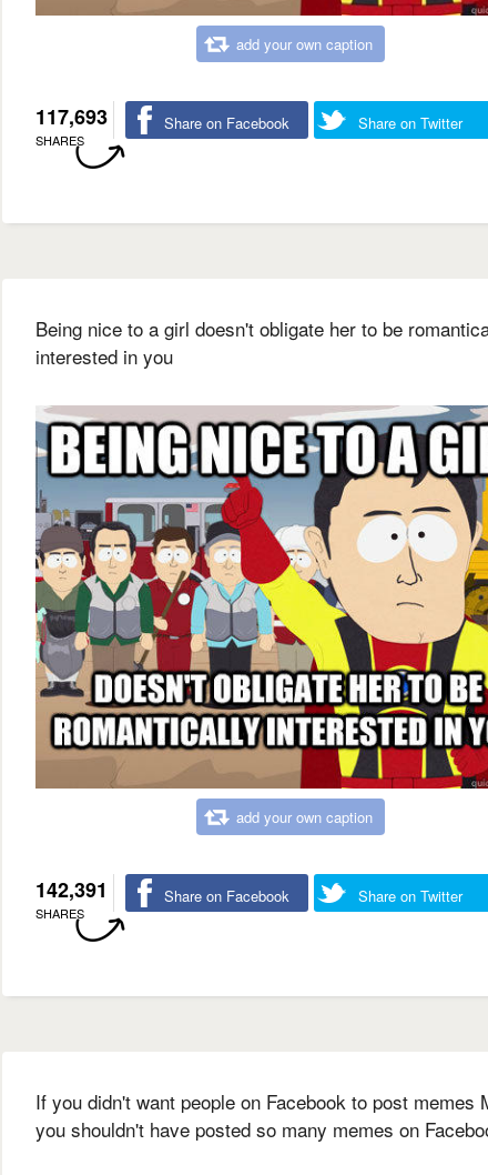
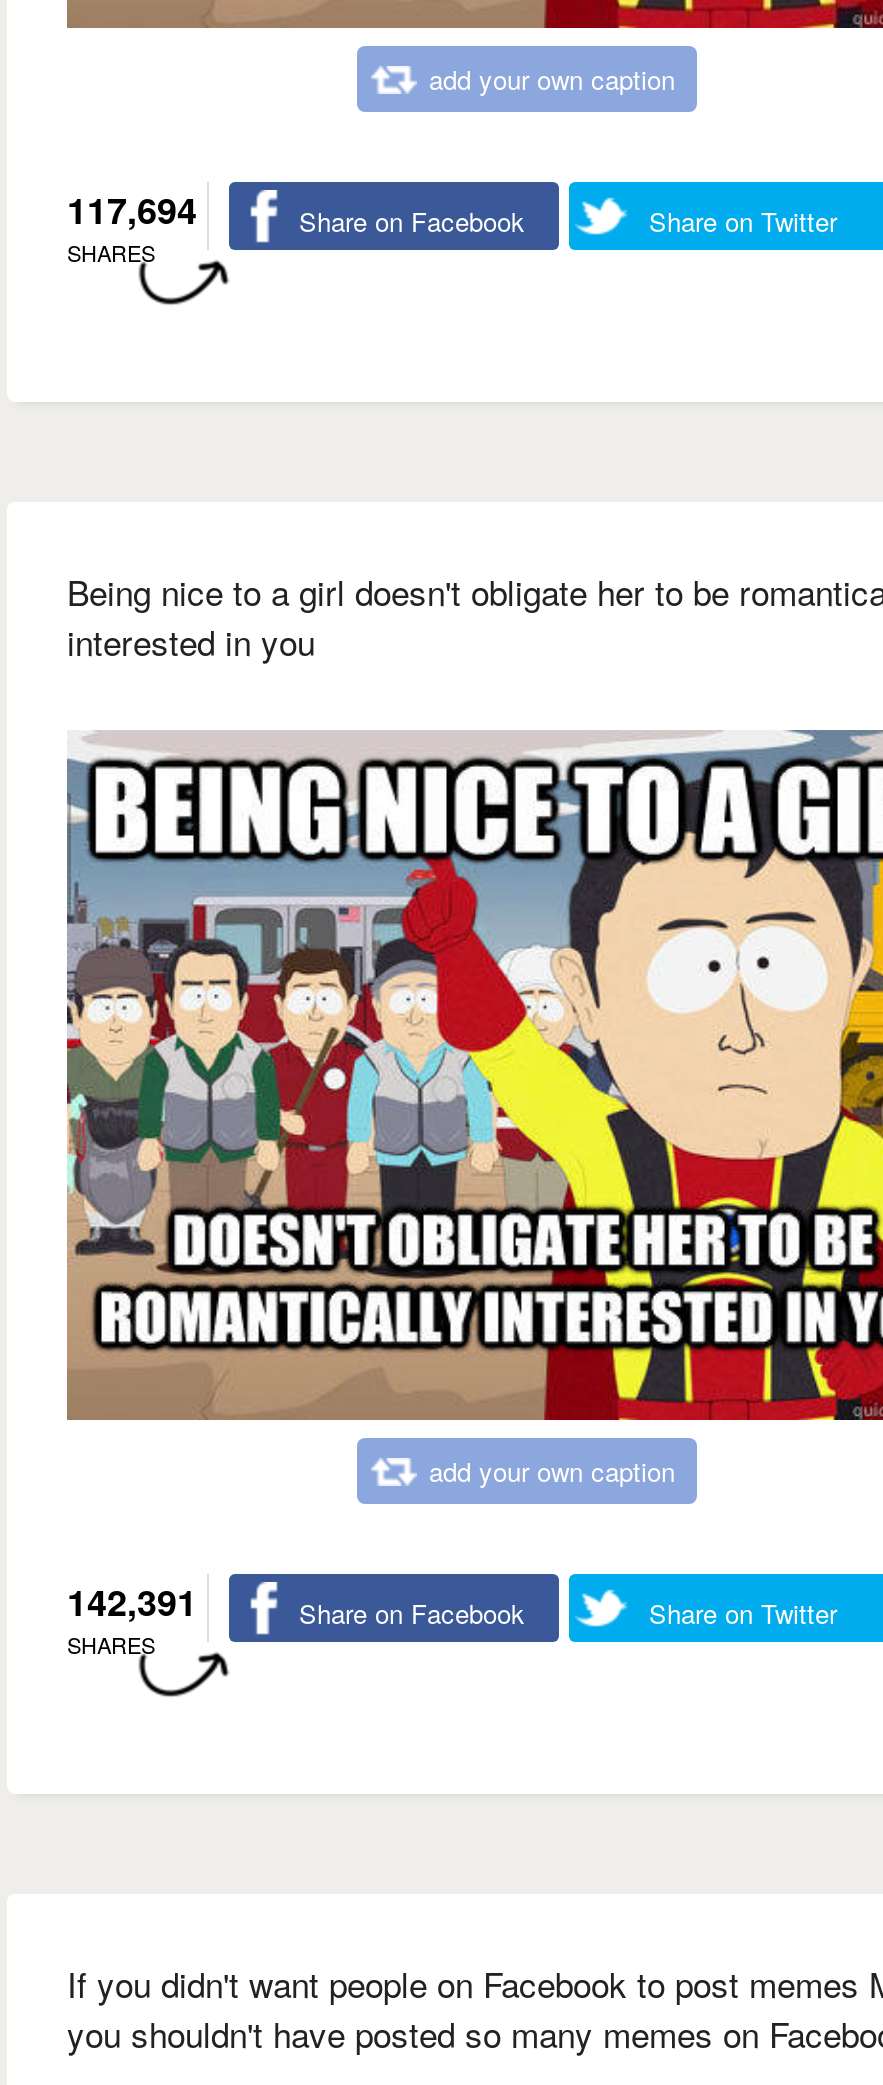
- 117,693
+ 117,694
